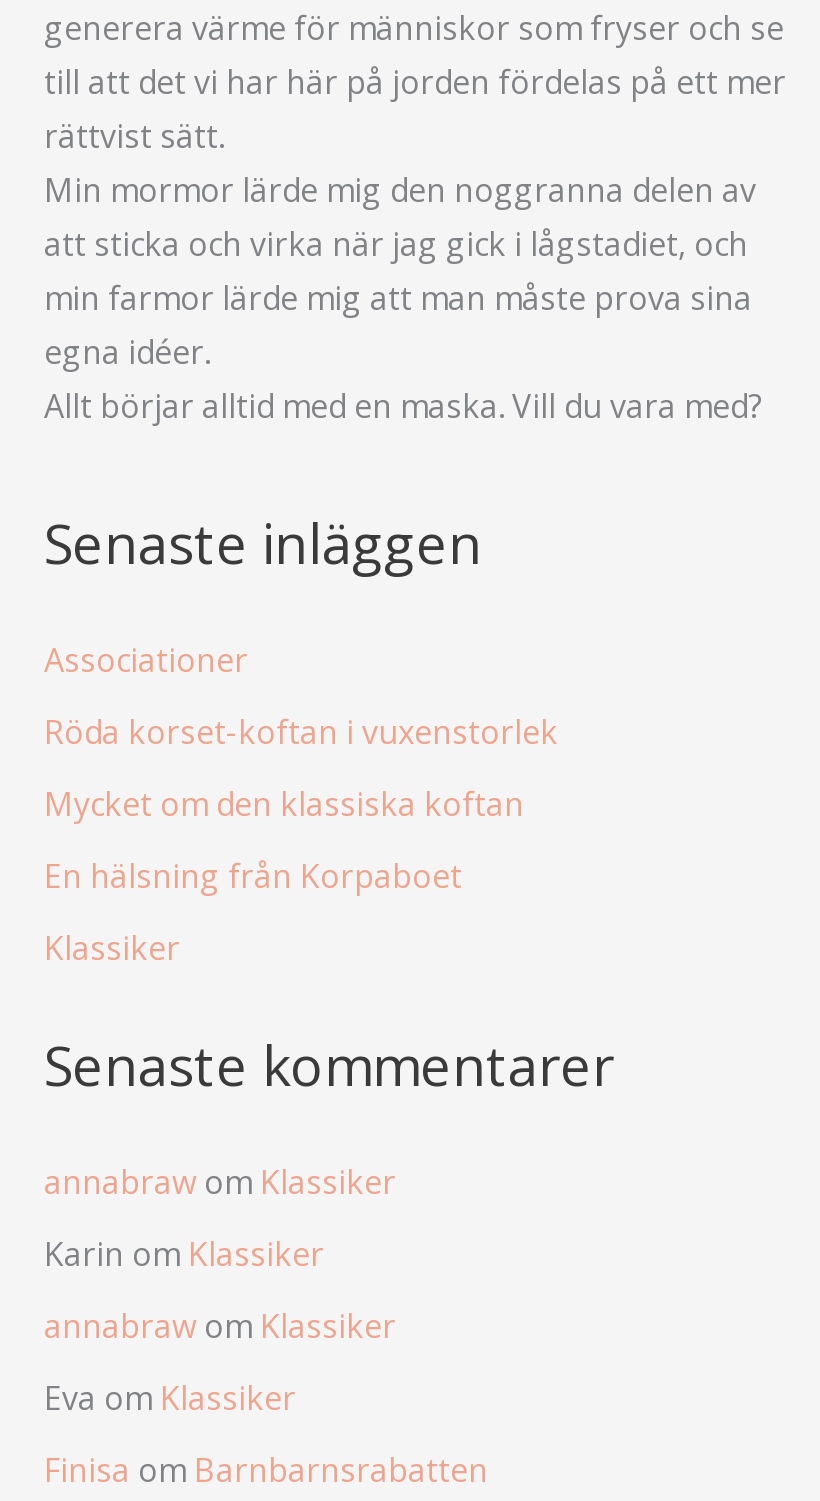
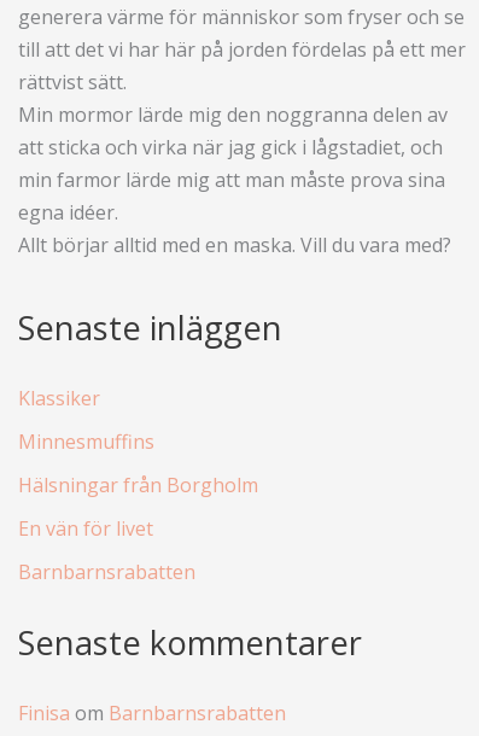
- Associationer
- Röda korset-koftan i vuxenstorlek
- Mycket om den klassiska koftan
- En hälsning från Korpaboet

+ Minnesmuffins
+ Hälsningar från Borgholm
+ En vän för livet
+ Barnbarnsrabatten

- annabraw om Klassiker
- Karin om Klassiker
- annabraw om Klassiker
- Eva om Klassiker
